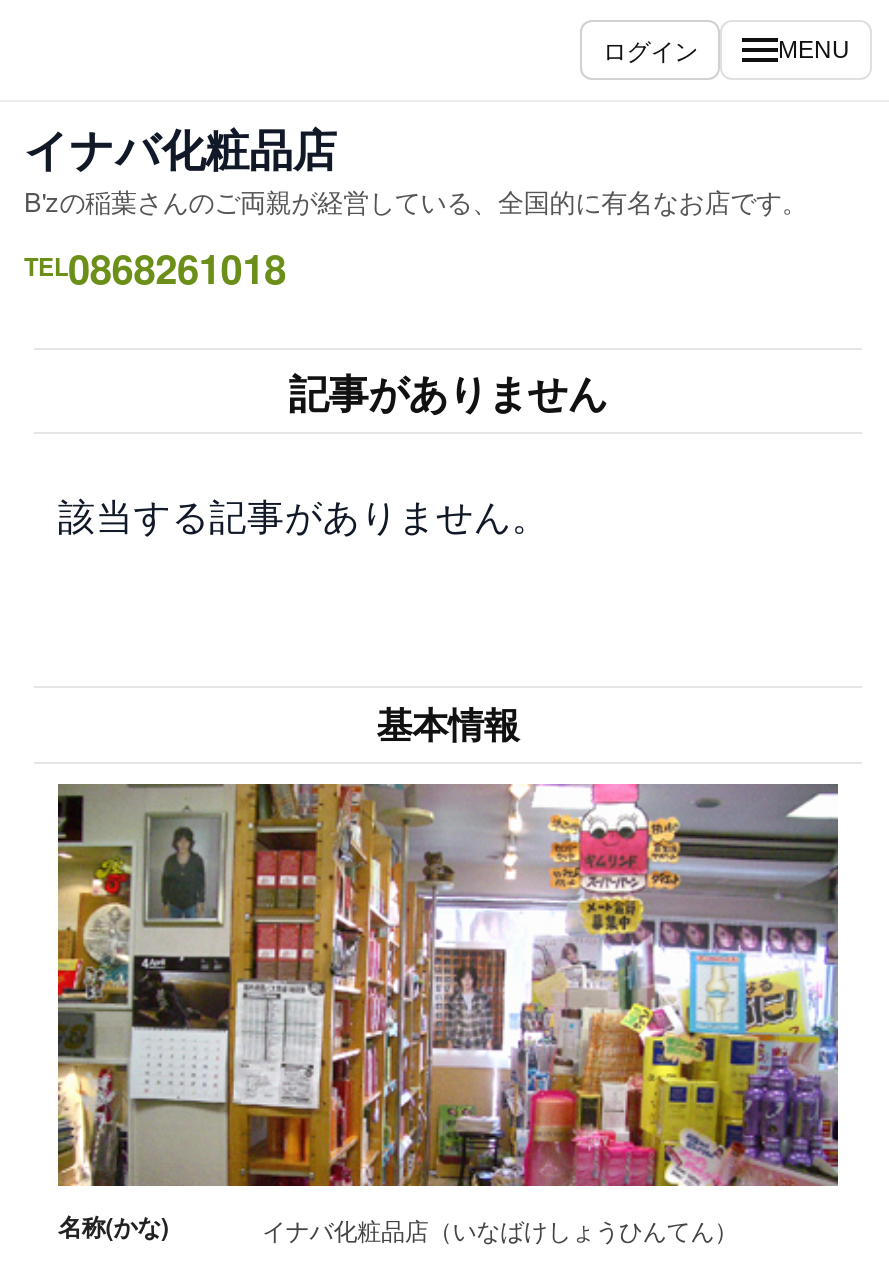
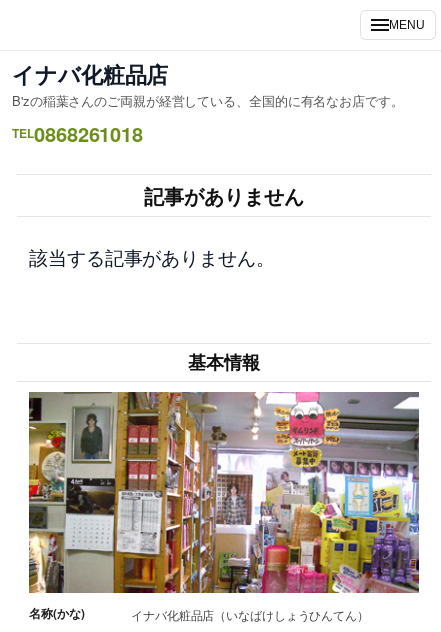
- ログイン
